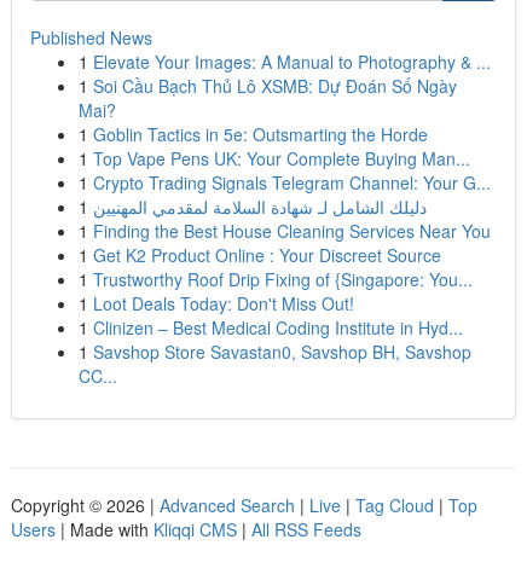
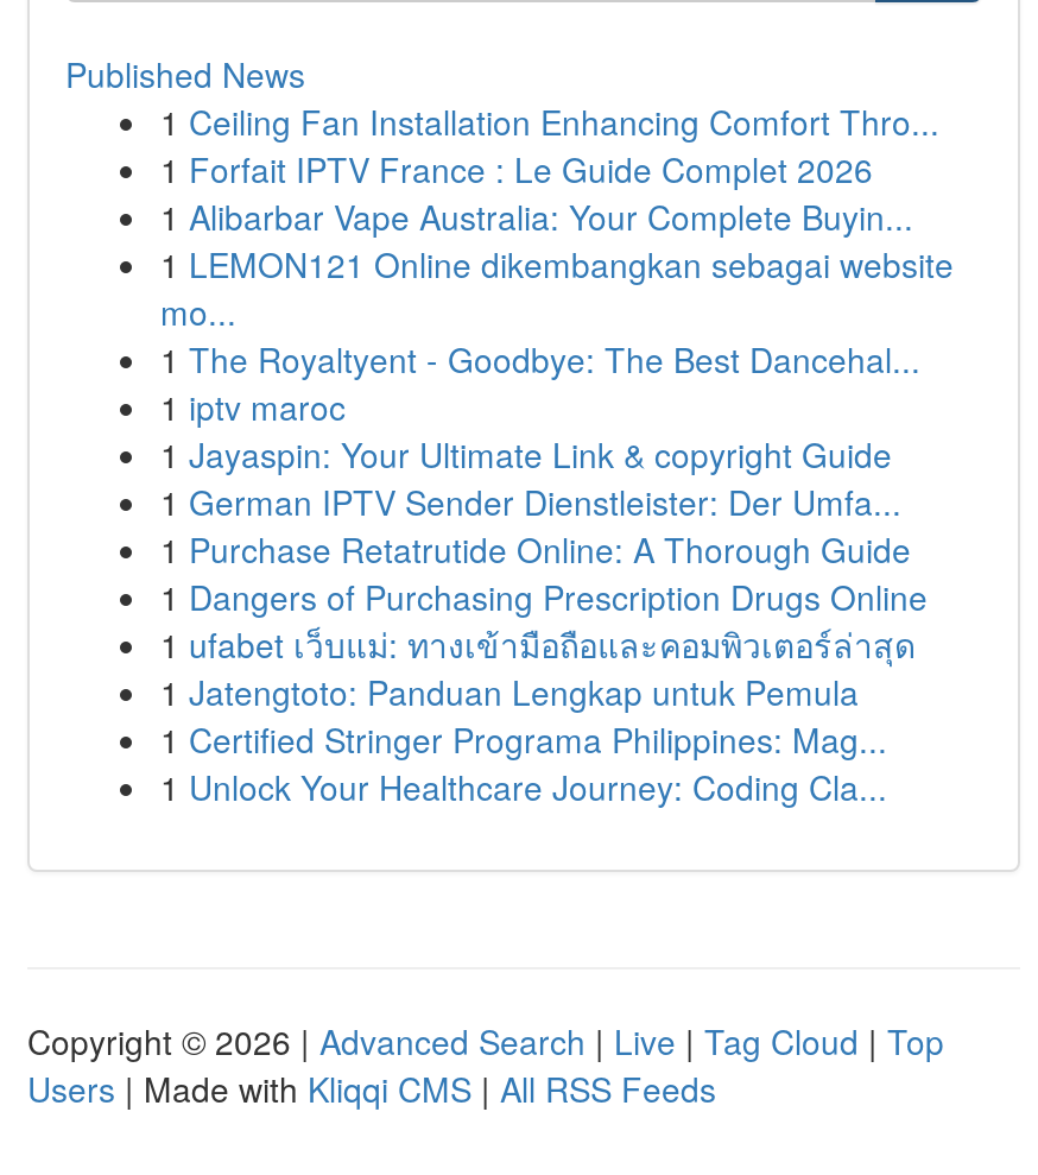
- 1 Elevate Your Images: A Manual to Photography & ...
- 1 Soi Cầu Bạch Thủ Lô XSMB: Dự Đoán Số Ngày
- Mai?
- 1 Goblin Tactics in 5e: Outsmarting the Horde
- 1 Top Vape Pens UK: Your Complete Buying Man...
- 1 Crypto Trading Signals Telegram Channel: Your G...
- 1 دليلك الشامل لـ شهادة السلامة لمقدمي المهنيين
- 1 Finding the Best House Cleaning Services Near You
- 1 Get K2 Product Online : Your Discreet Source
- 1 Trustworthy Roof Drip Fixing of {Singapore: You...
- 1 Loot Deals Today: Don't Miss Out!
- 1 Clinizen – Best Medical Coding Institute in Hyd...
- 1 Savshop Store Savastan0, Savshop BH, Savshop
- CC...
+ 1 Ceiling Fan Installation Enhancing Comfort Thro...
+ 1 Forfait IPTV France : Le Guide Complet 2026
+ 1 Alibarbar Vape Australia: Your Complete Buyin...
+ 1 LEMON121 Online dikembangkan sebagai website
+ mo...
+ 1 The Royaltyent - Goodbye: The Best Dancehal...
+ 1 iptv maroc
+ 1 Jayaspin: Your Ultimate Link & copyright Guide
+ 1 German IPTV Sender Dienstleister: Der Umfa...
+ 1 Purchase Retatrutide Online: A Thorough Guide
+ 1 Dangers of Purchasing Prescription Drugs Online
+ 1 ufabet เว็บแม่: ทางเข้ามือถือและคอมพิวเตอร์ล่าสุด
+ 1 Jatengtoto: Panduan Lengkap untuk Pemula
+ 1 Certified Stringer Programa Philippines: Mag...
+ 1 Unlock Your Healthcare Journey: Coding Cla...
